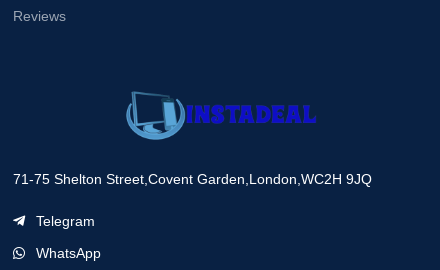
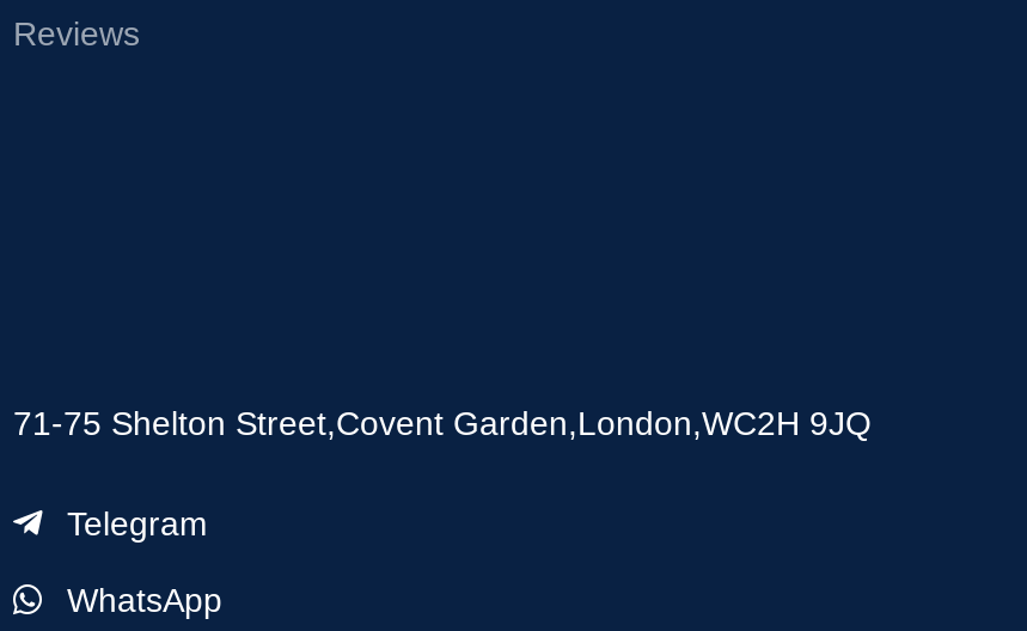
- [image]
